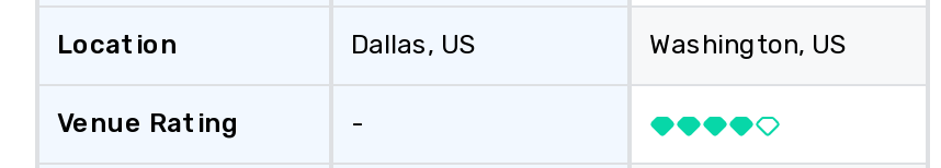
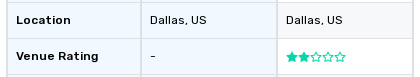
- Washington, US
+ Dallas, US
